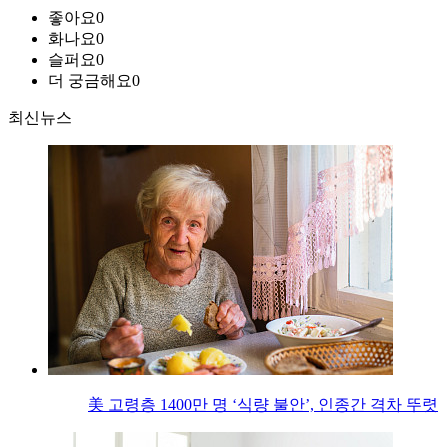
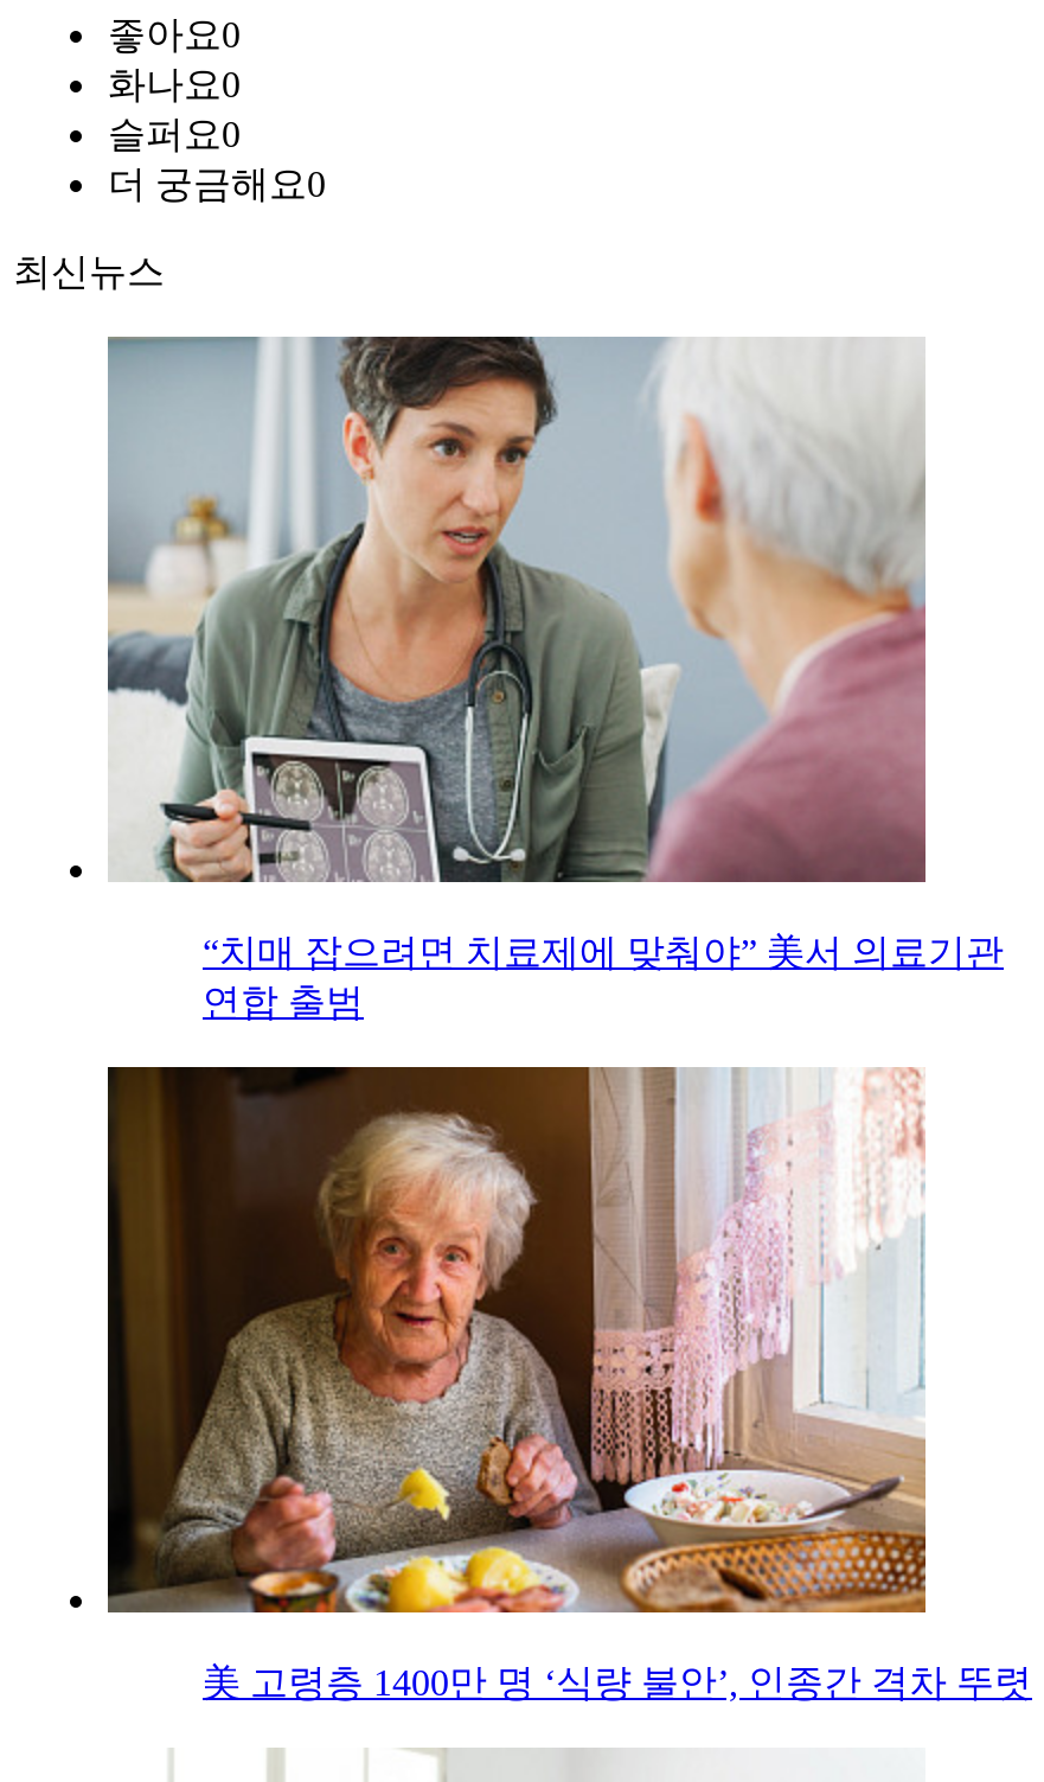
+ [image]
+ “치매 잡으려면 치료제에 맞춰야” 美서 의료기관
+ 연합 출범
